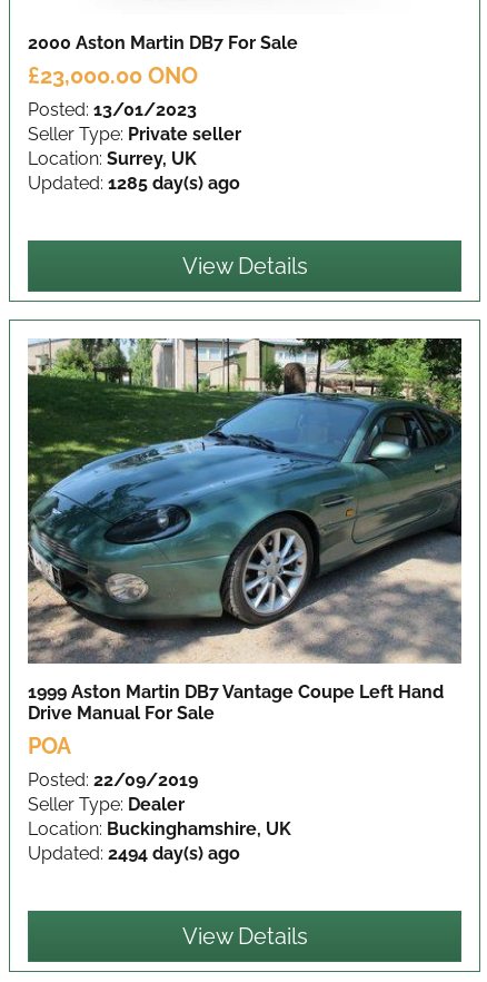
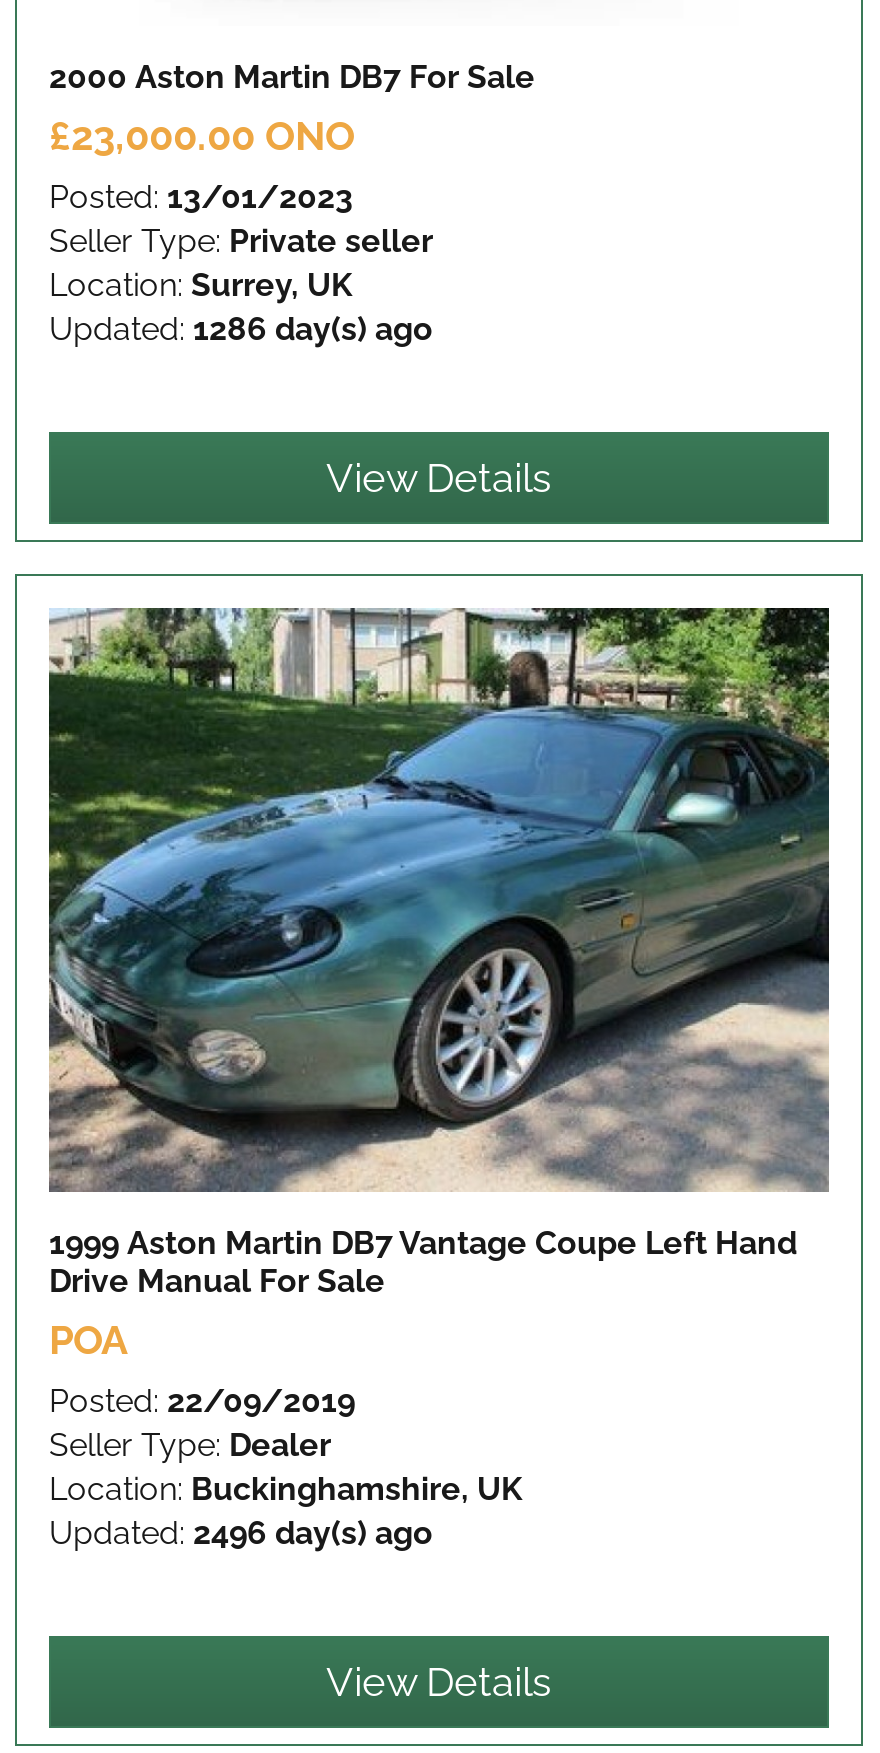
- Updated: 1285 day(s) ago
+ Updated: 1286 day(s) ago

- Updated: 2494 day(s) ago
+ Updated: 2496 day(s) ago
